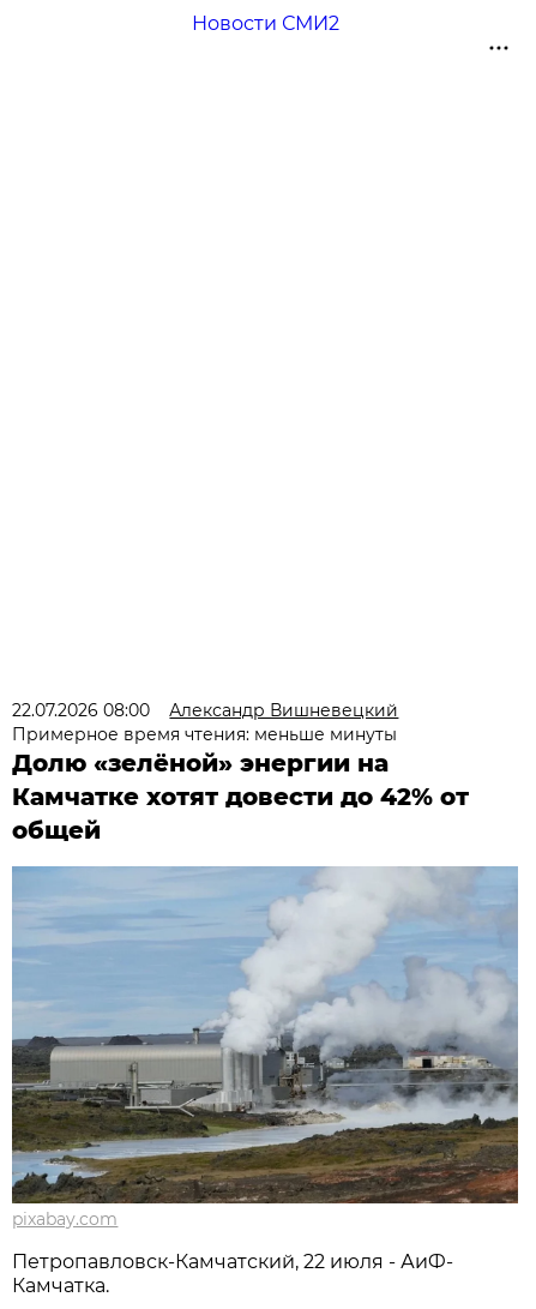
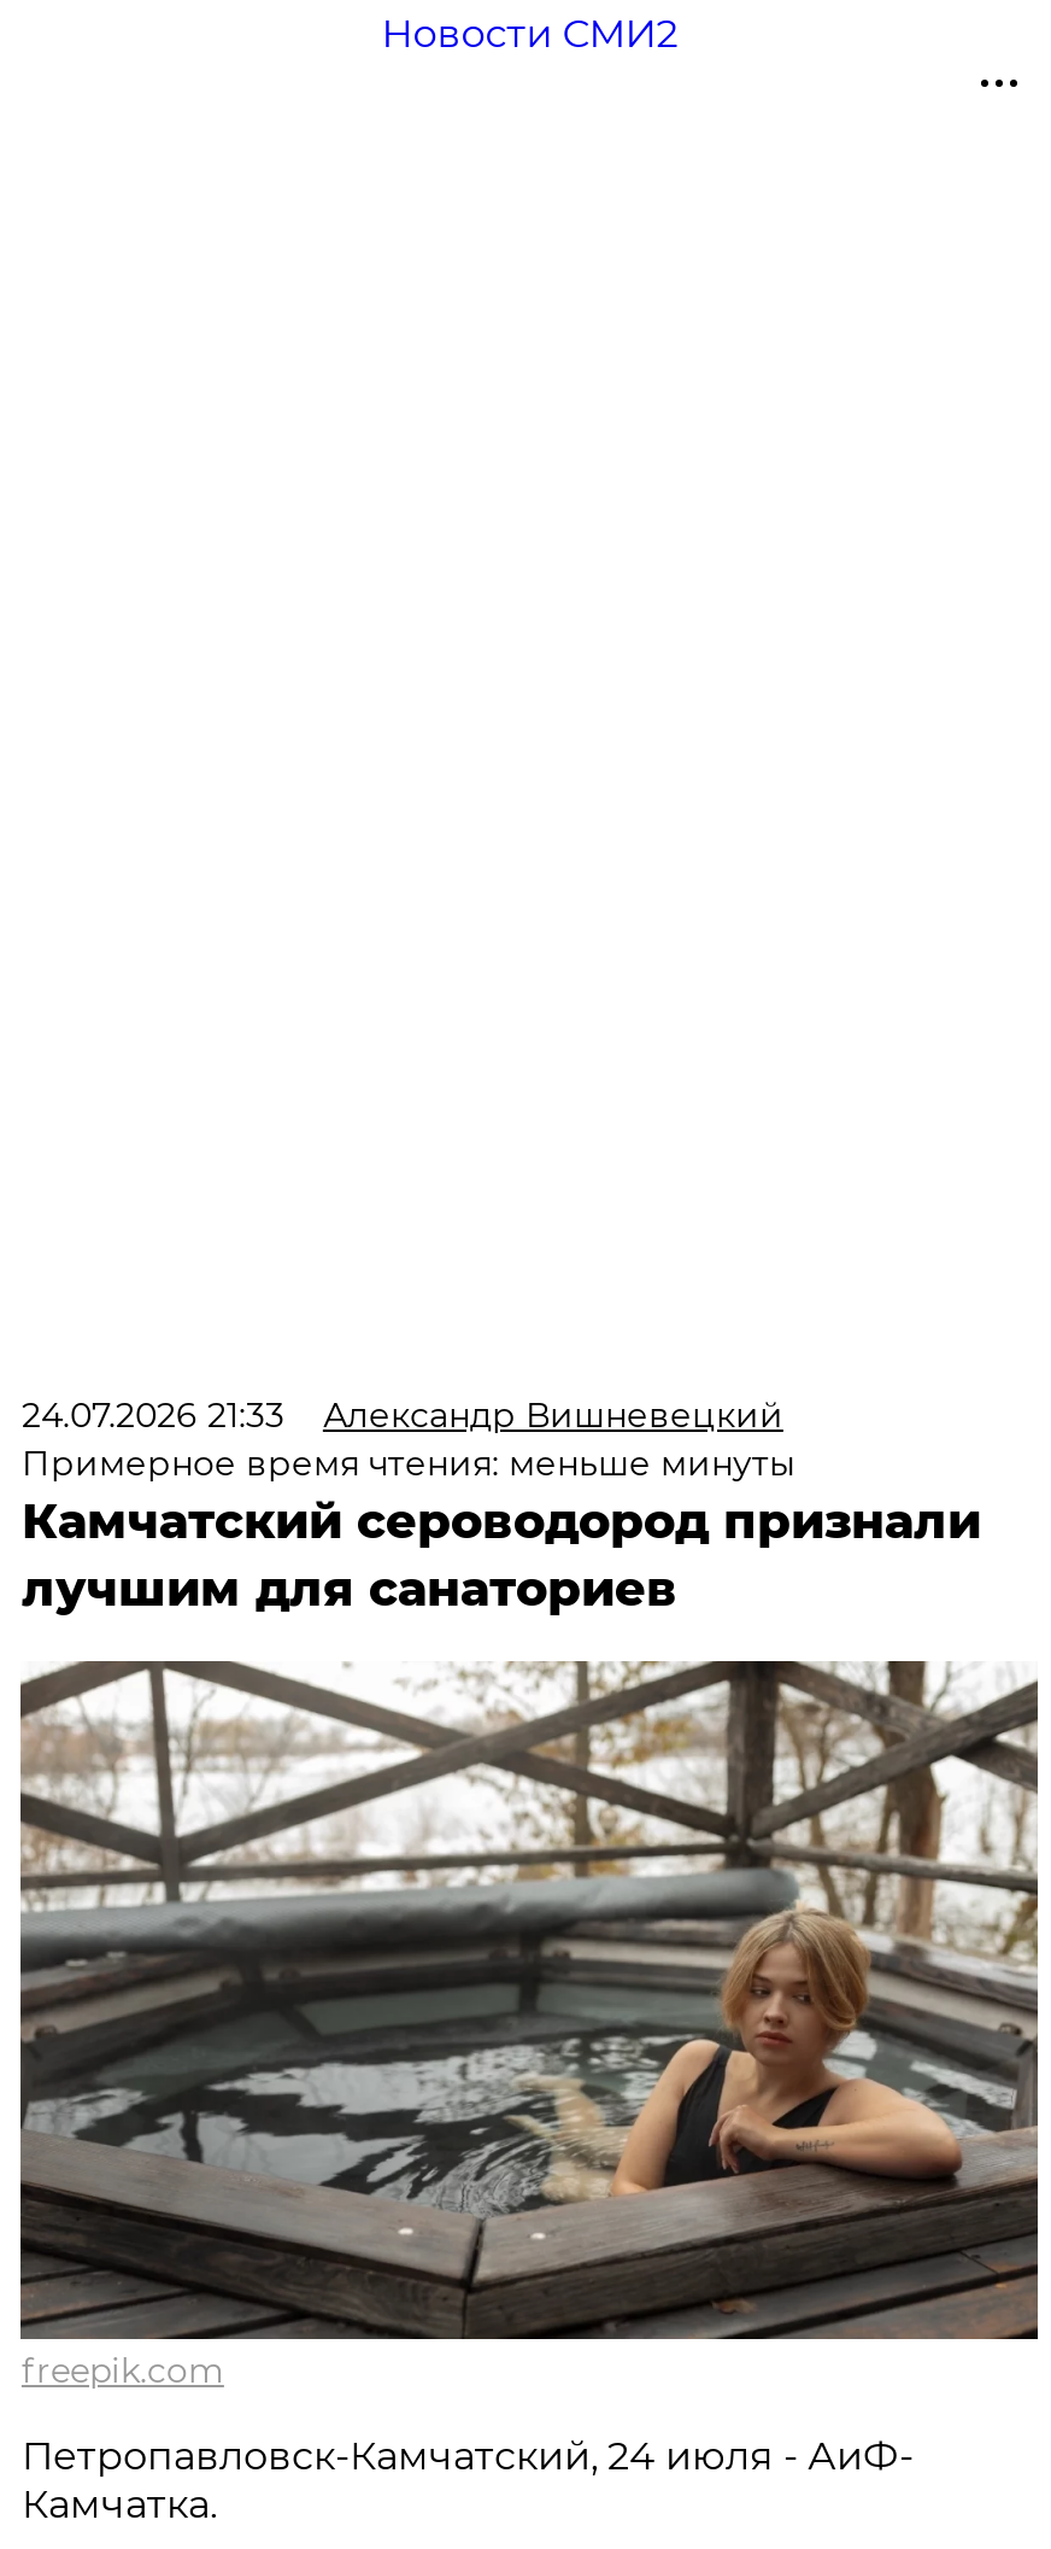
- 22.07.2026 08:00 Александр Вишневецкий
+ 24.07.2026 21:33 Александр Вишневецкий

- Долю «зелёной» энергии на
- Камчатке хотят довести до 42% от
- общей
+ Камчатский сероводород признали
+ лучшим для санаториев

- [image]
- pixabay.com
+ [image]
+ freepik.com

- Петропавловск-Камчатский, 22 июля - АиФ-
+ Петропавловск-Камчатский, 24 июля - АиФ-
